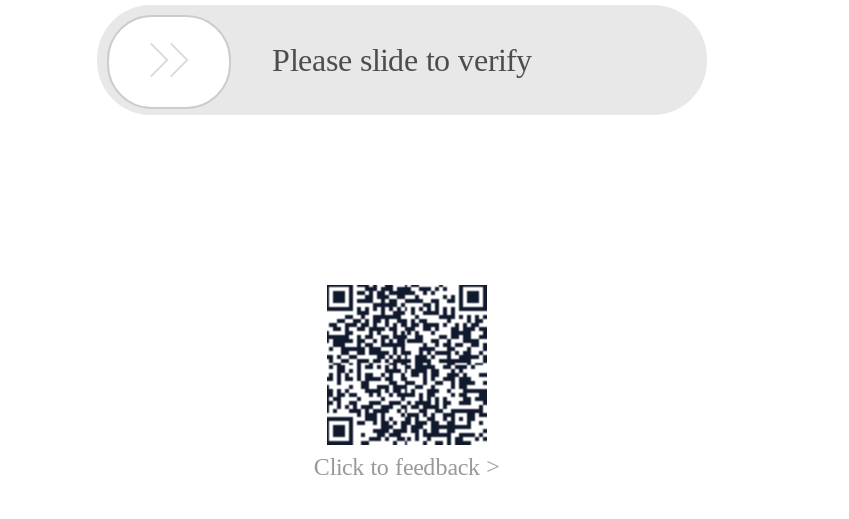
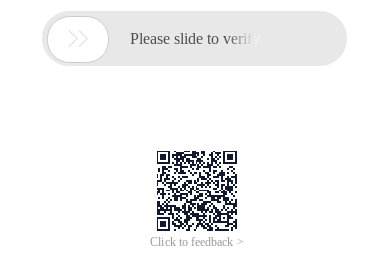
- [image]
+ [image]
